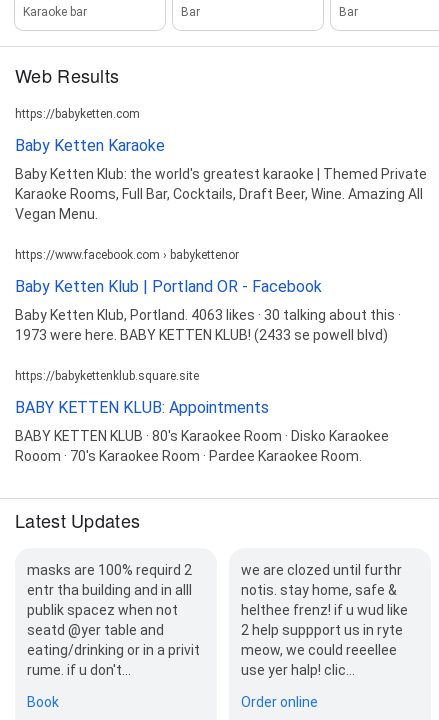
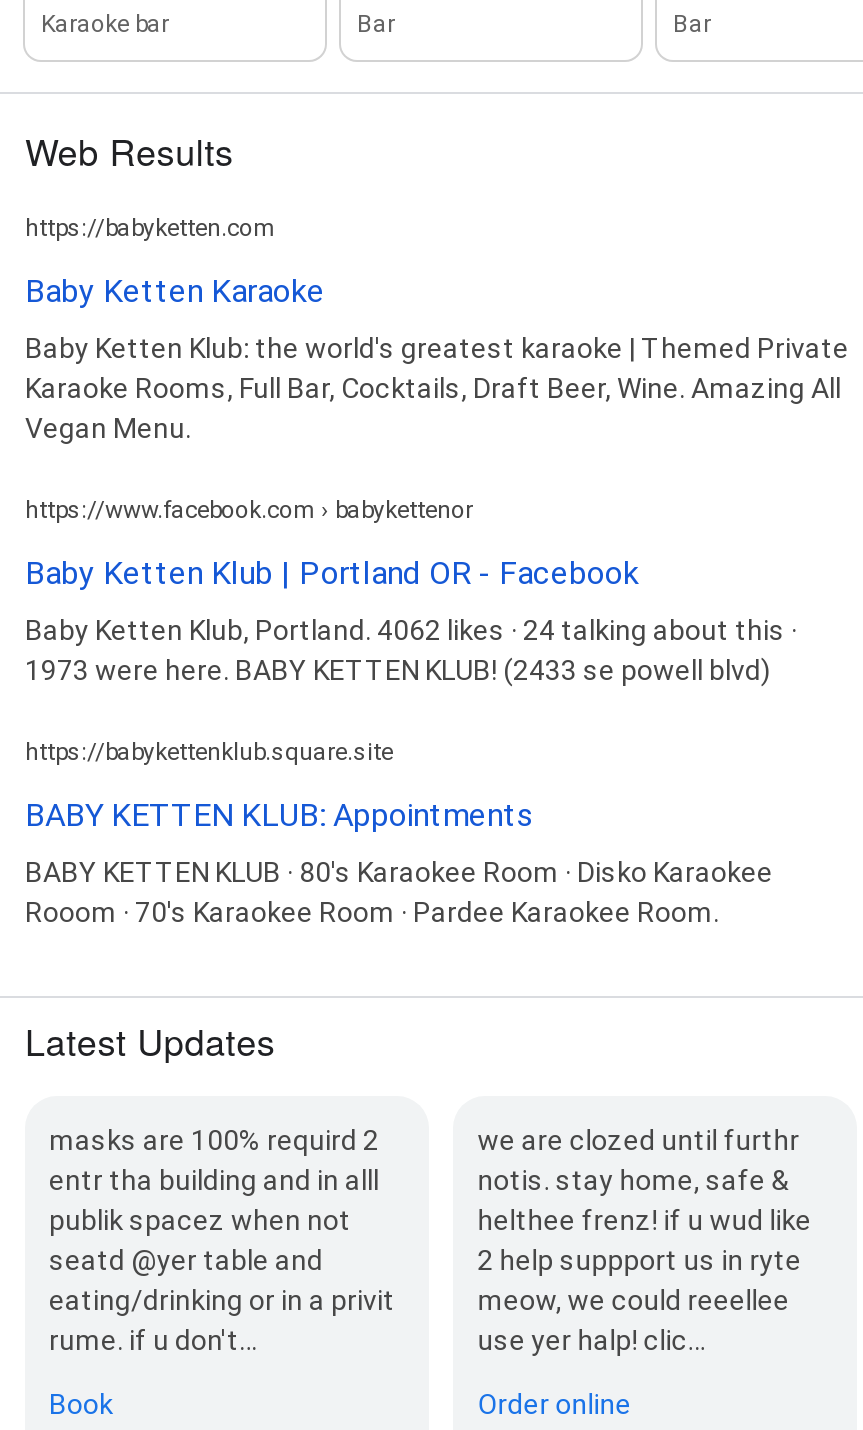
- Baby Ketten Klub, Portland. 4063 likes · 30 talking about this ·
+ Baby Ketten Klub, Portland. 4062 likes · 24 talking about this ·
